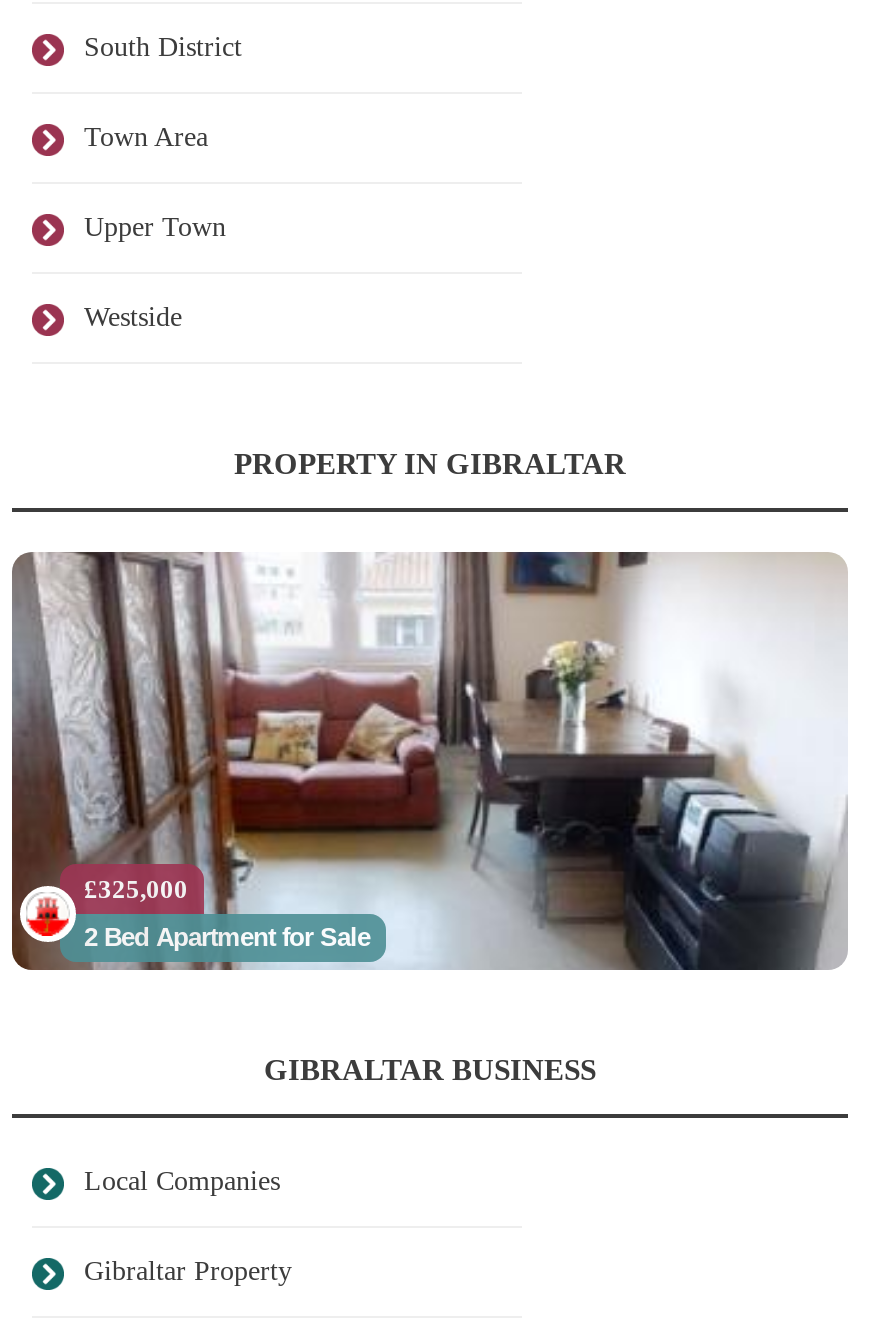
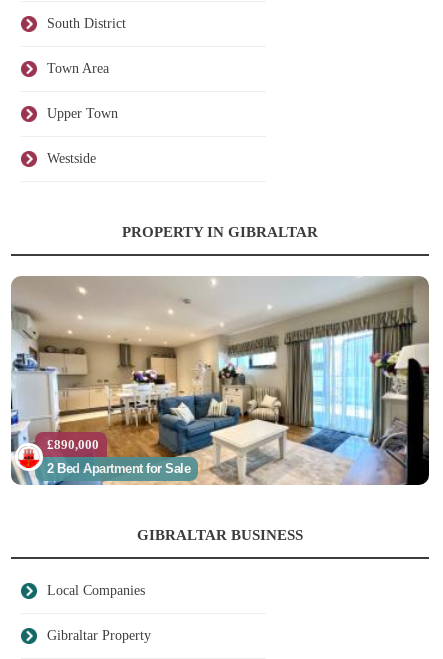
- [image]
- £325,000
+ [image]
+ £890,000
